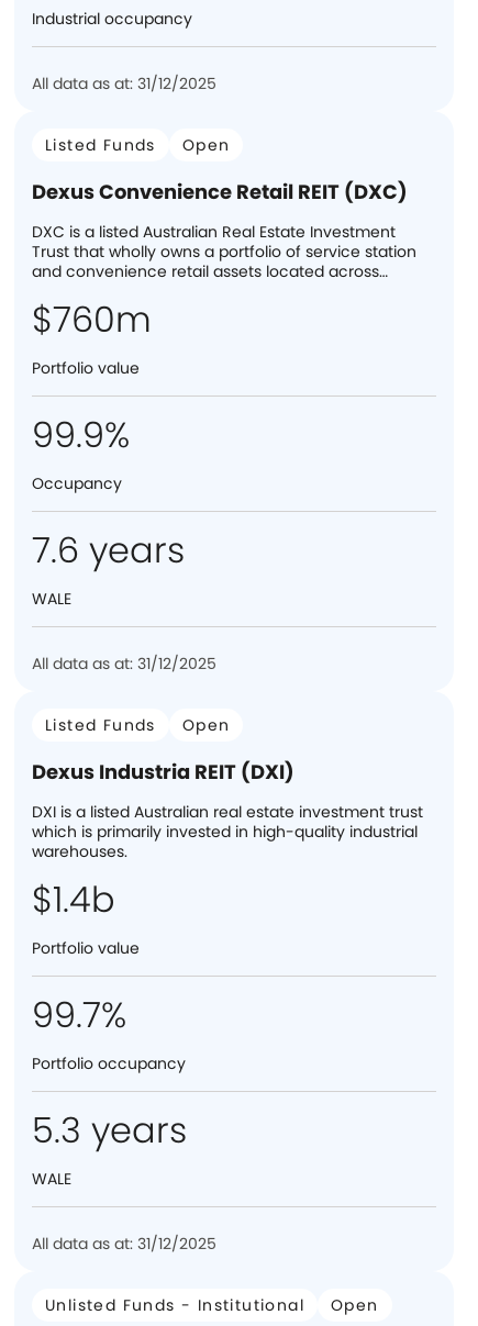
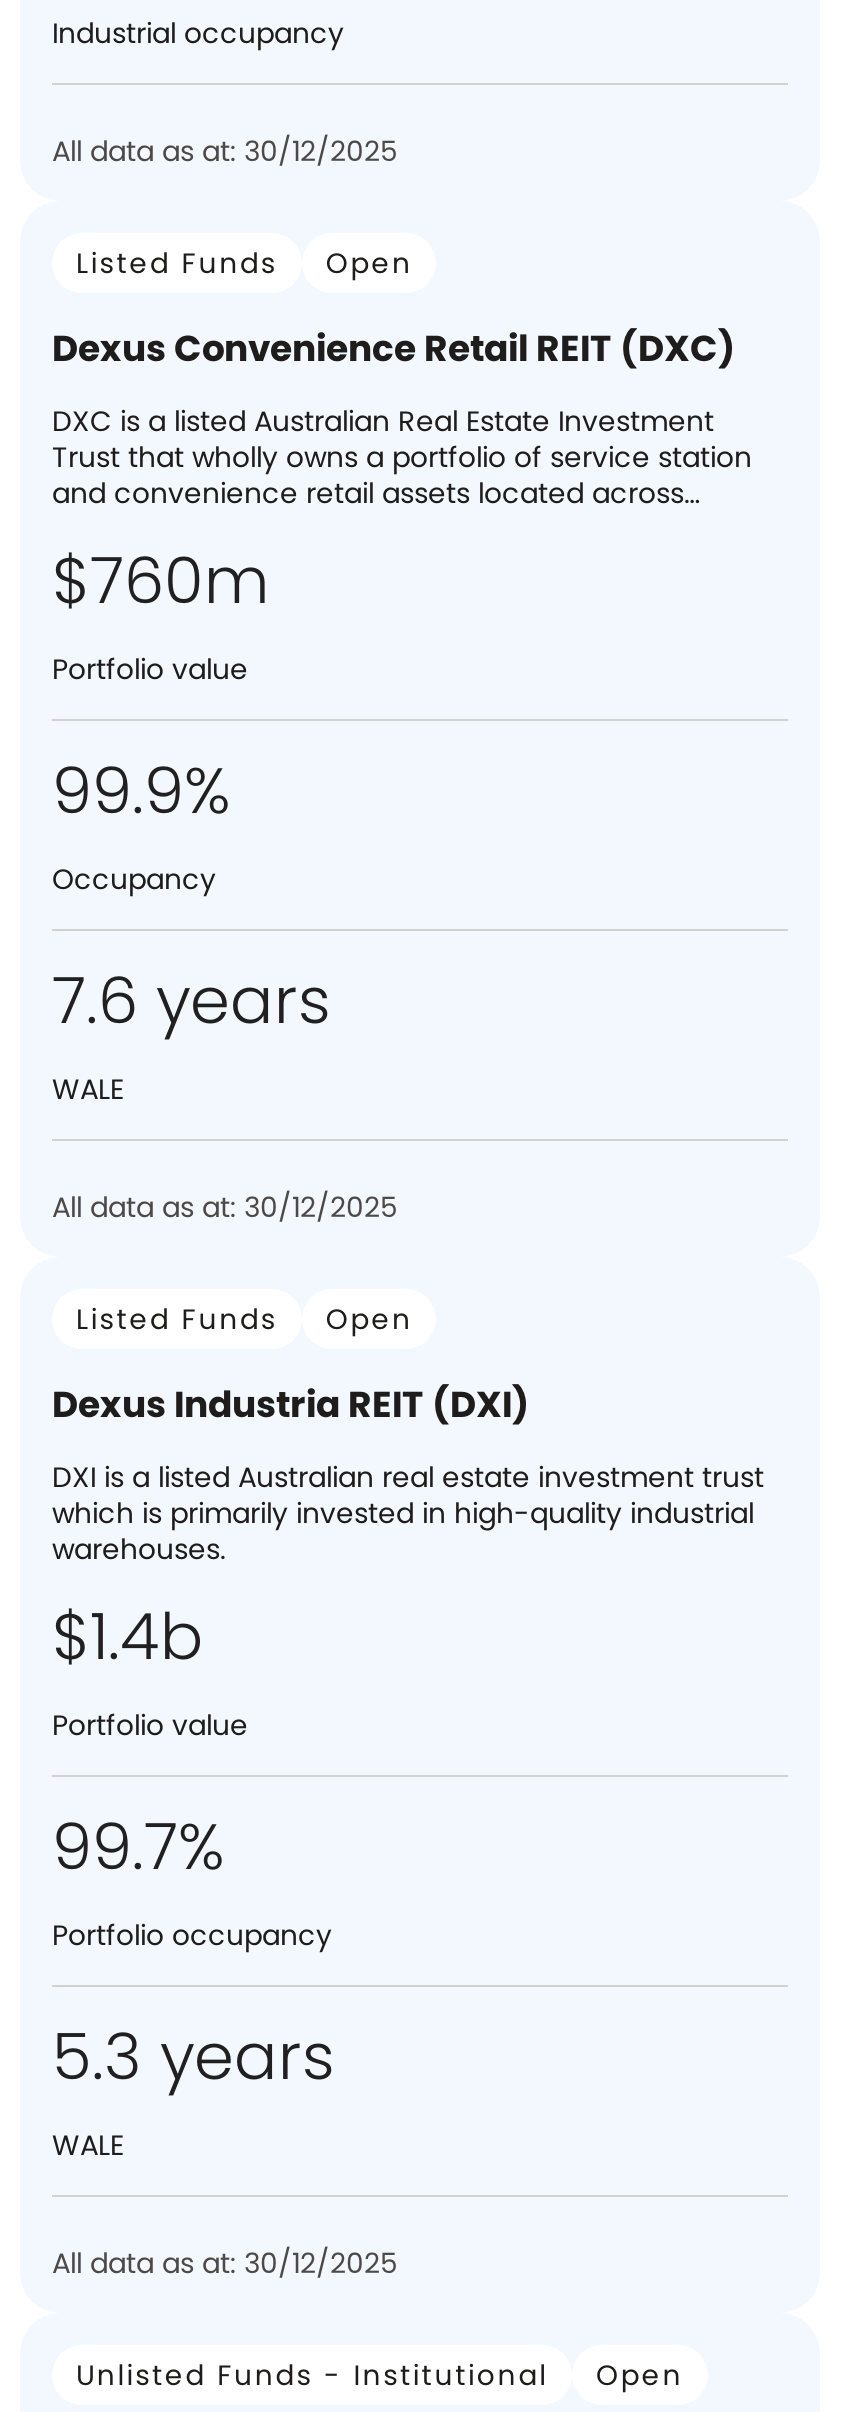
- All data as at: 31/12/2025
+ All data as at: 30/12/2025

- All data as at: 31/12/2025
+ All data as at: 30/12/2025

- All data as at: 31/12/2025
+ All data as at: 30/12/2025
